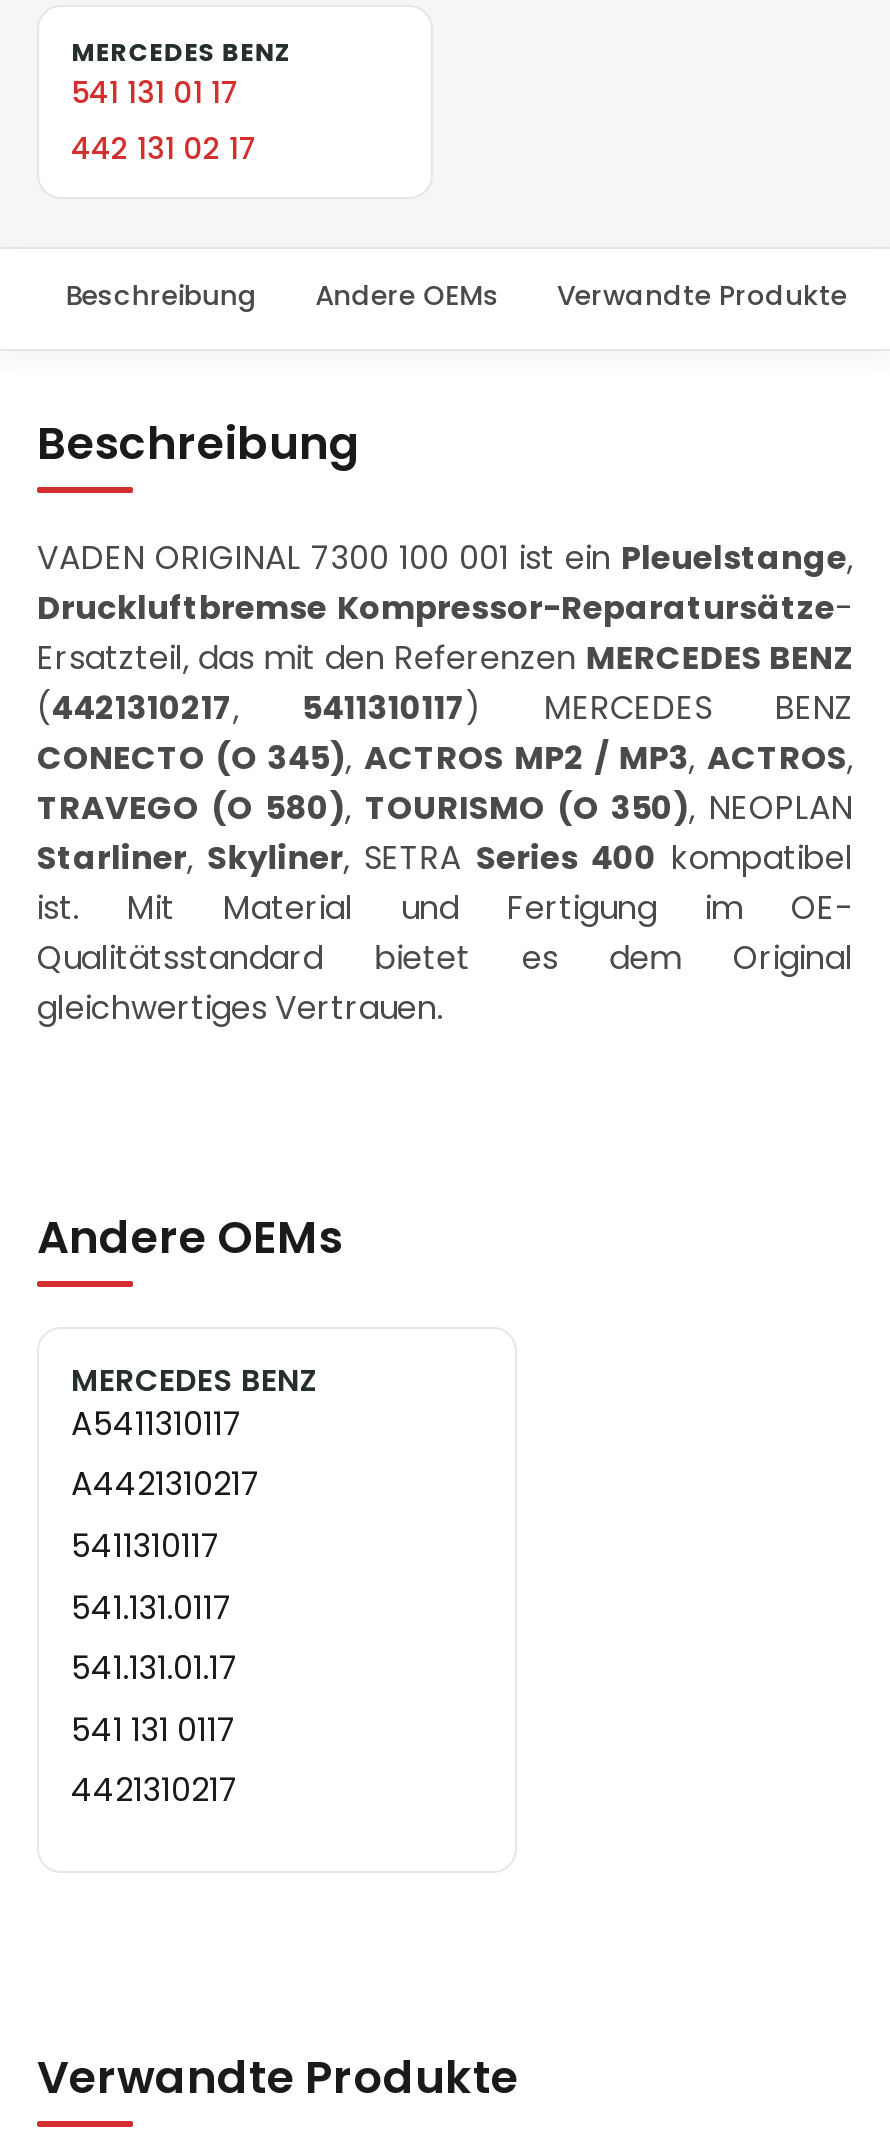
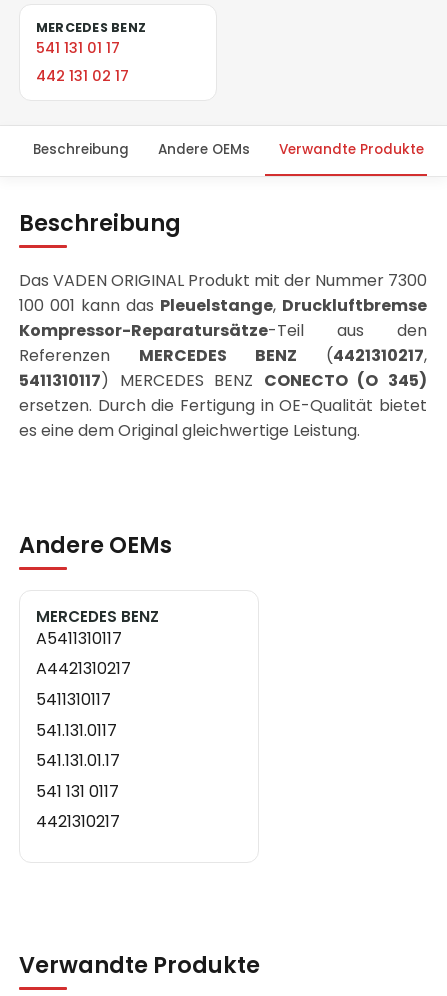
- VADEN ORIGINAL 7300 100 001 ist ein Pleuelstange,
- Druckluftbremse Kompressor-Reparatursätze-
- Ersatzteil, das mit den Referenzen MERCEDES BENZ
- (4421310217, 5411310117) MERCEDES BENZ
- CONECTO (O 345), ACTROS MP2 / MP3, ACTROS,
- TRAVEGO (O 580), TOURISMO (O 350), NEOPLAN
- Starliner, Skyliner, SETRA Series 400 kompatibel
- ist. Mit Material und Fertigung im OE-
- Qualitätsstandard bietet es dem Original
- gleichwertiges Vertrauen.
+ Das VADEN ORIGINAL Produkt mit der Nummer 7300
+ 100 001 kann das Pleuelstange, Druckluftbremse
+ Kompressor-Reparatursätze-Teil aus den
+ Referenzen MERCEDES BENZ (4421310217,
+ 5411310117) MERCEDES BENZ CONECTO (O 345)
+ ersetzen. Durch die Fertigung in OE-Qualität bietet
+ es eine dem Original gleichwertige Leistung.
